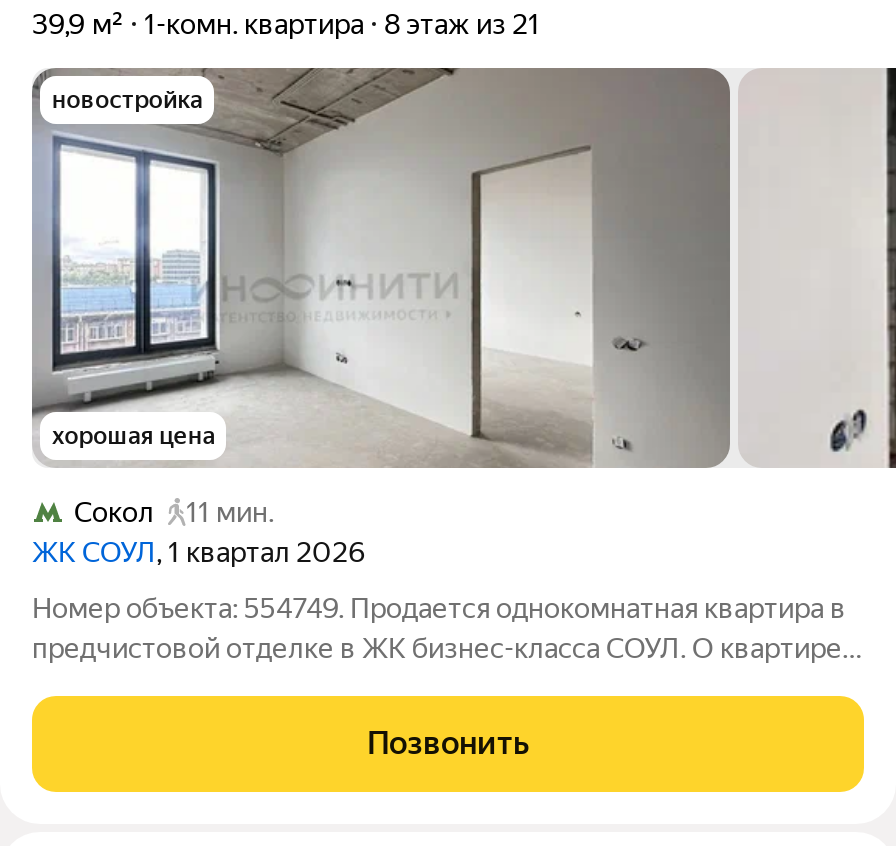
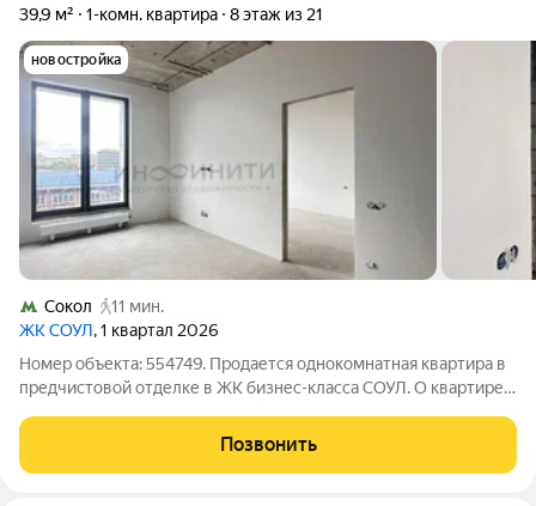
- хорошая цена
